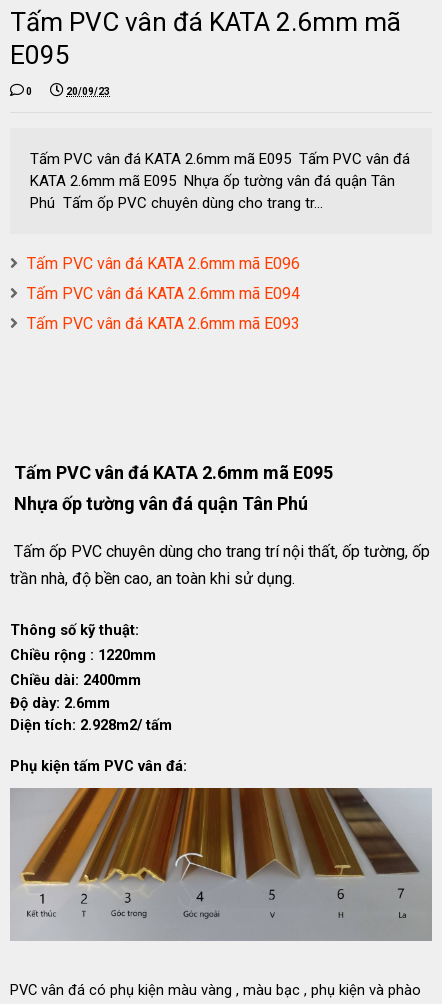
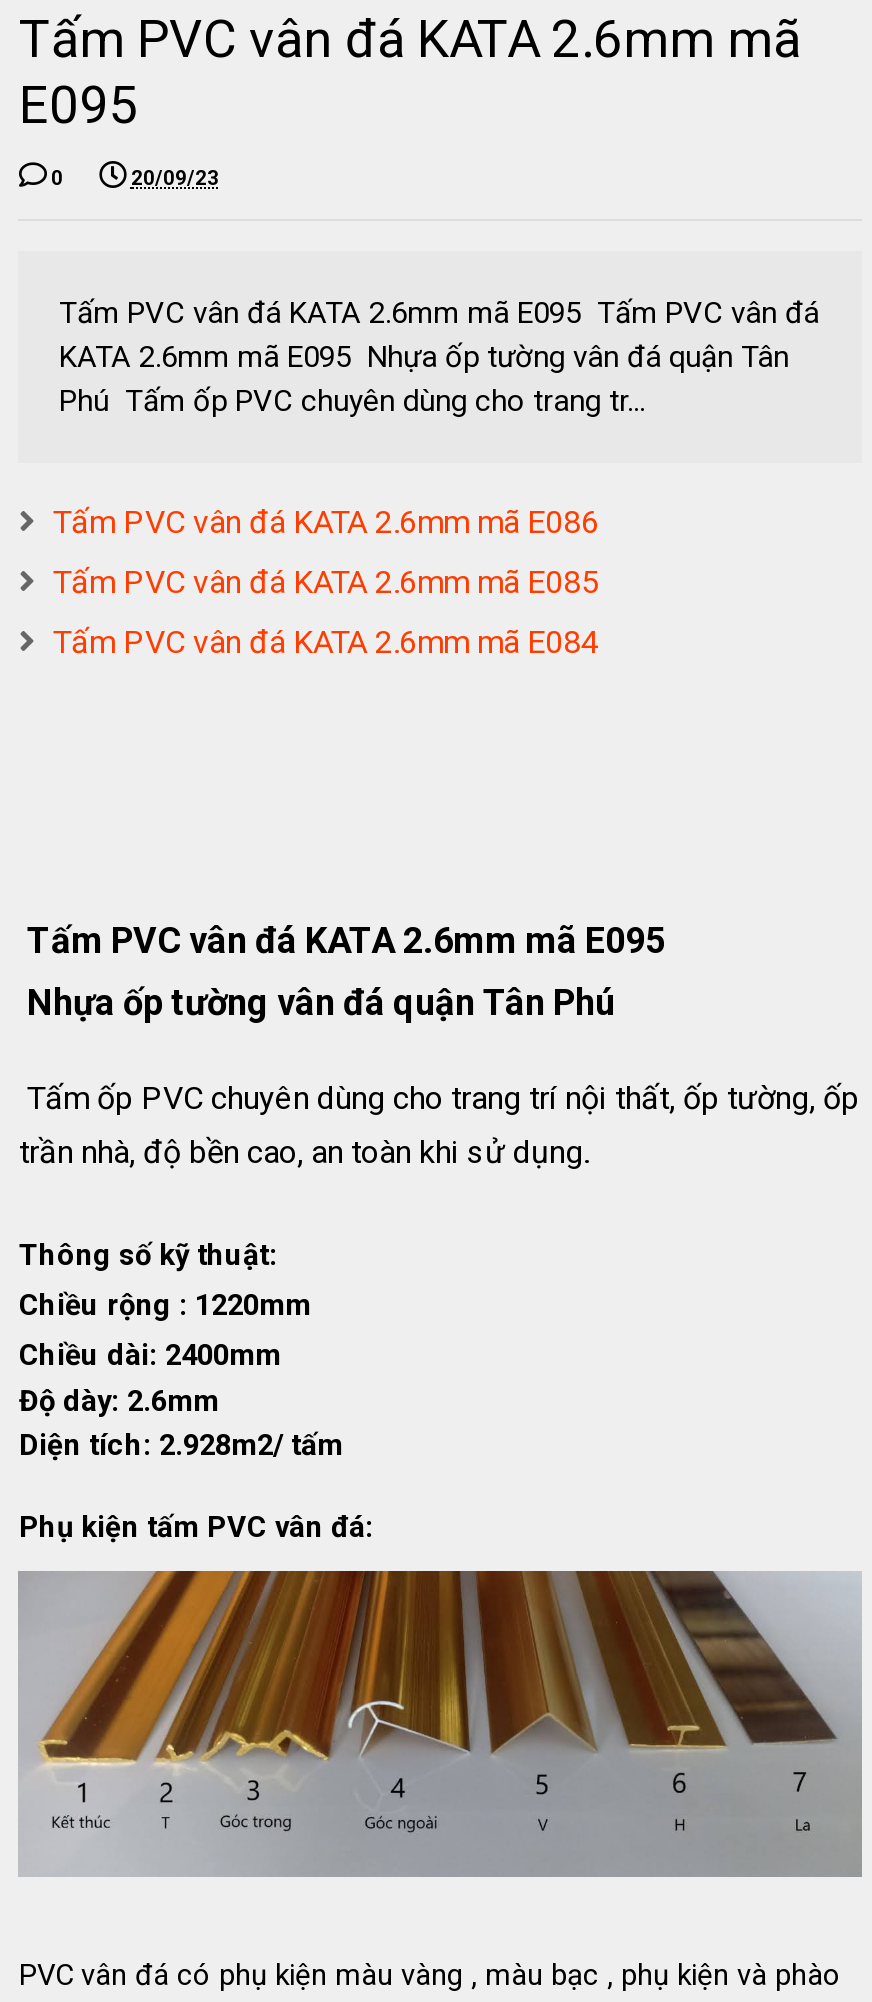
- Tấm PVC vân đá KATA 2.6mm mã E096
+ Tấm PVC vân đá KATA 2.6mm mã E086

- Tấm PVC vân đá KATA 2.6mm mã E094
+ Tấm PVC vân đá KATA 2.6mm mã E085

- Tấm PVC vân đá KATA 2.6mm mã E093
+ Tấm PVC vân đá KATA 2.6mm mã E084
